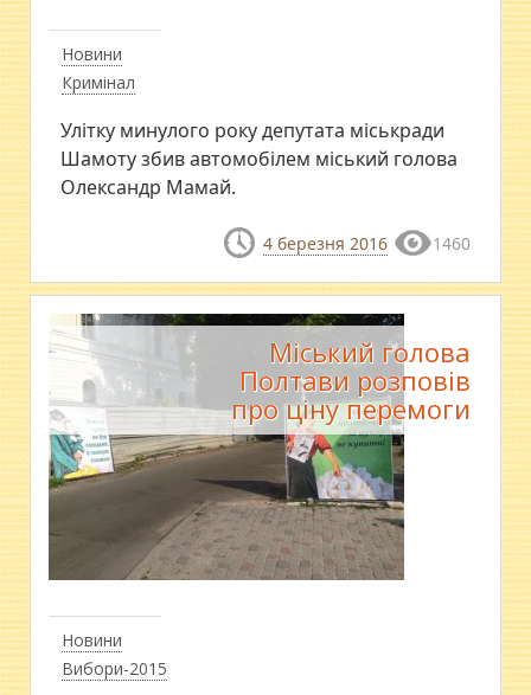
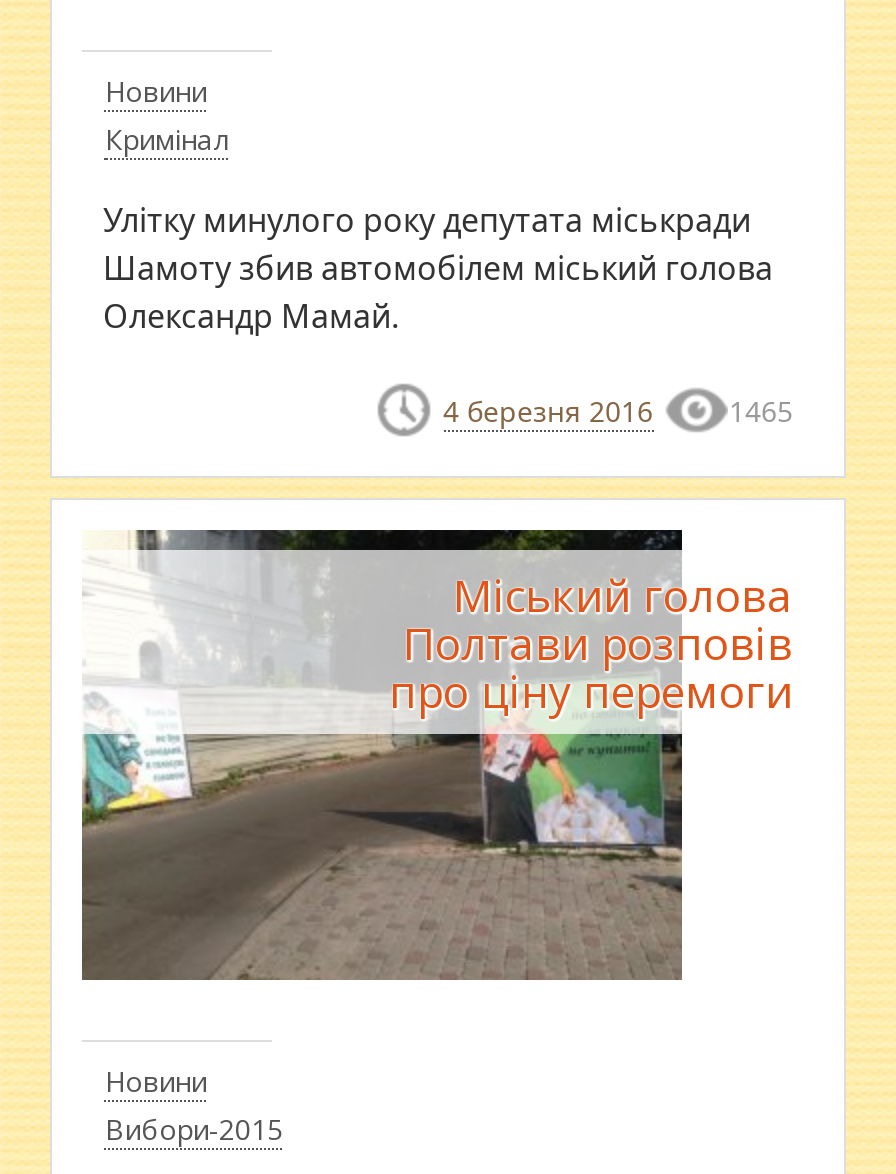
- 4 березня 2016 1460
+ 4 березня 2016 1465
